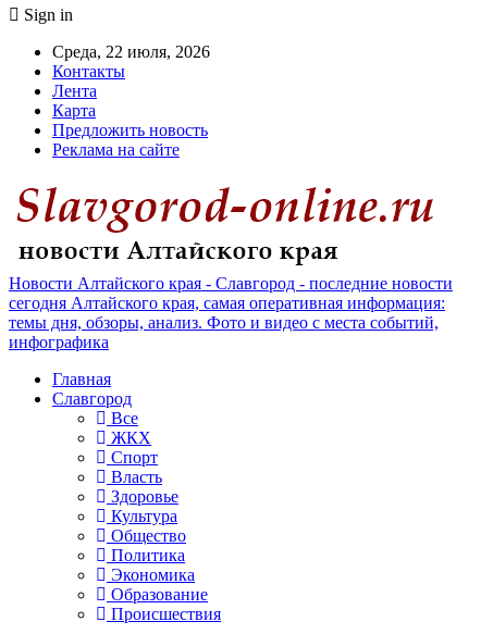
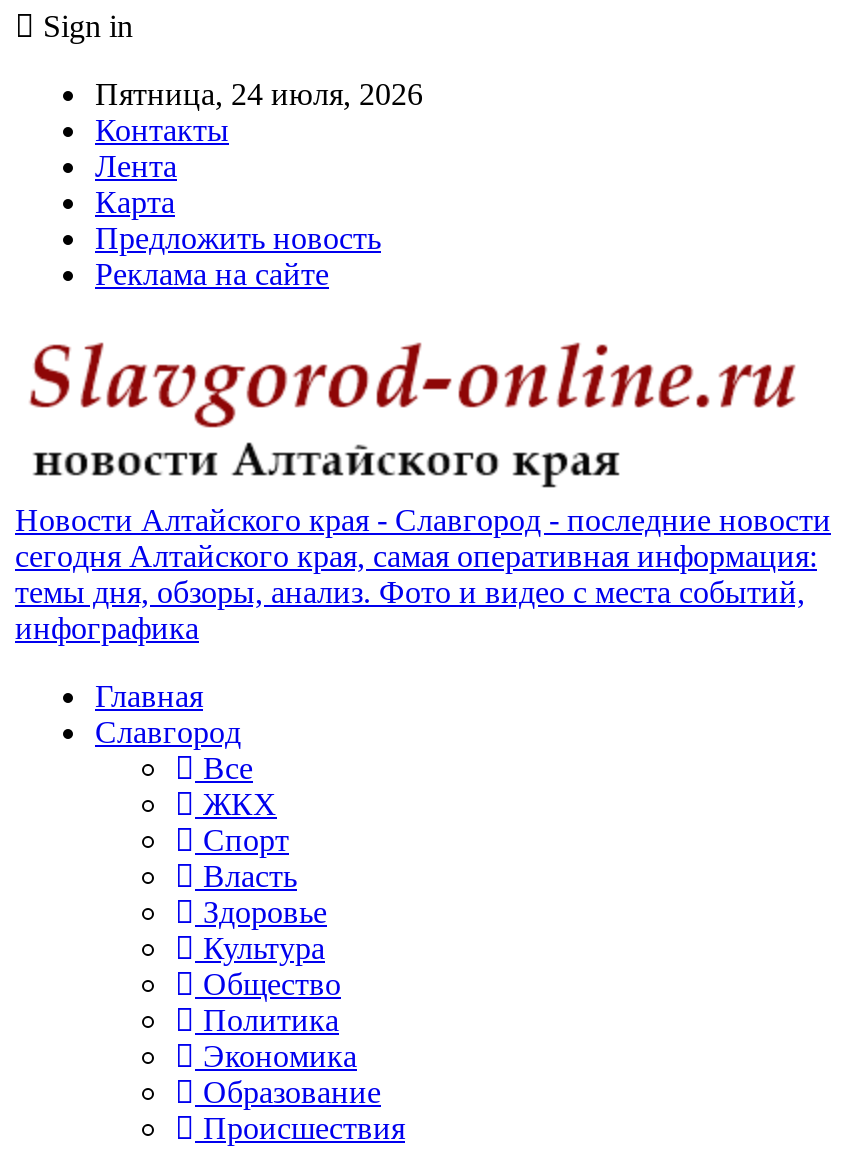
- Среда, 22 июля, 2026
+ Пятница, 24 июля, 2026
